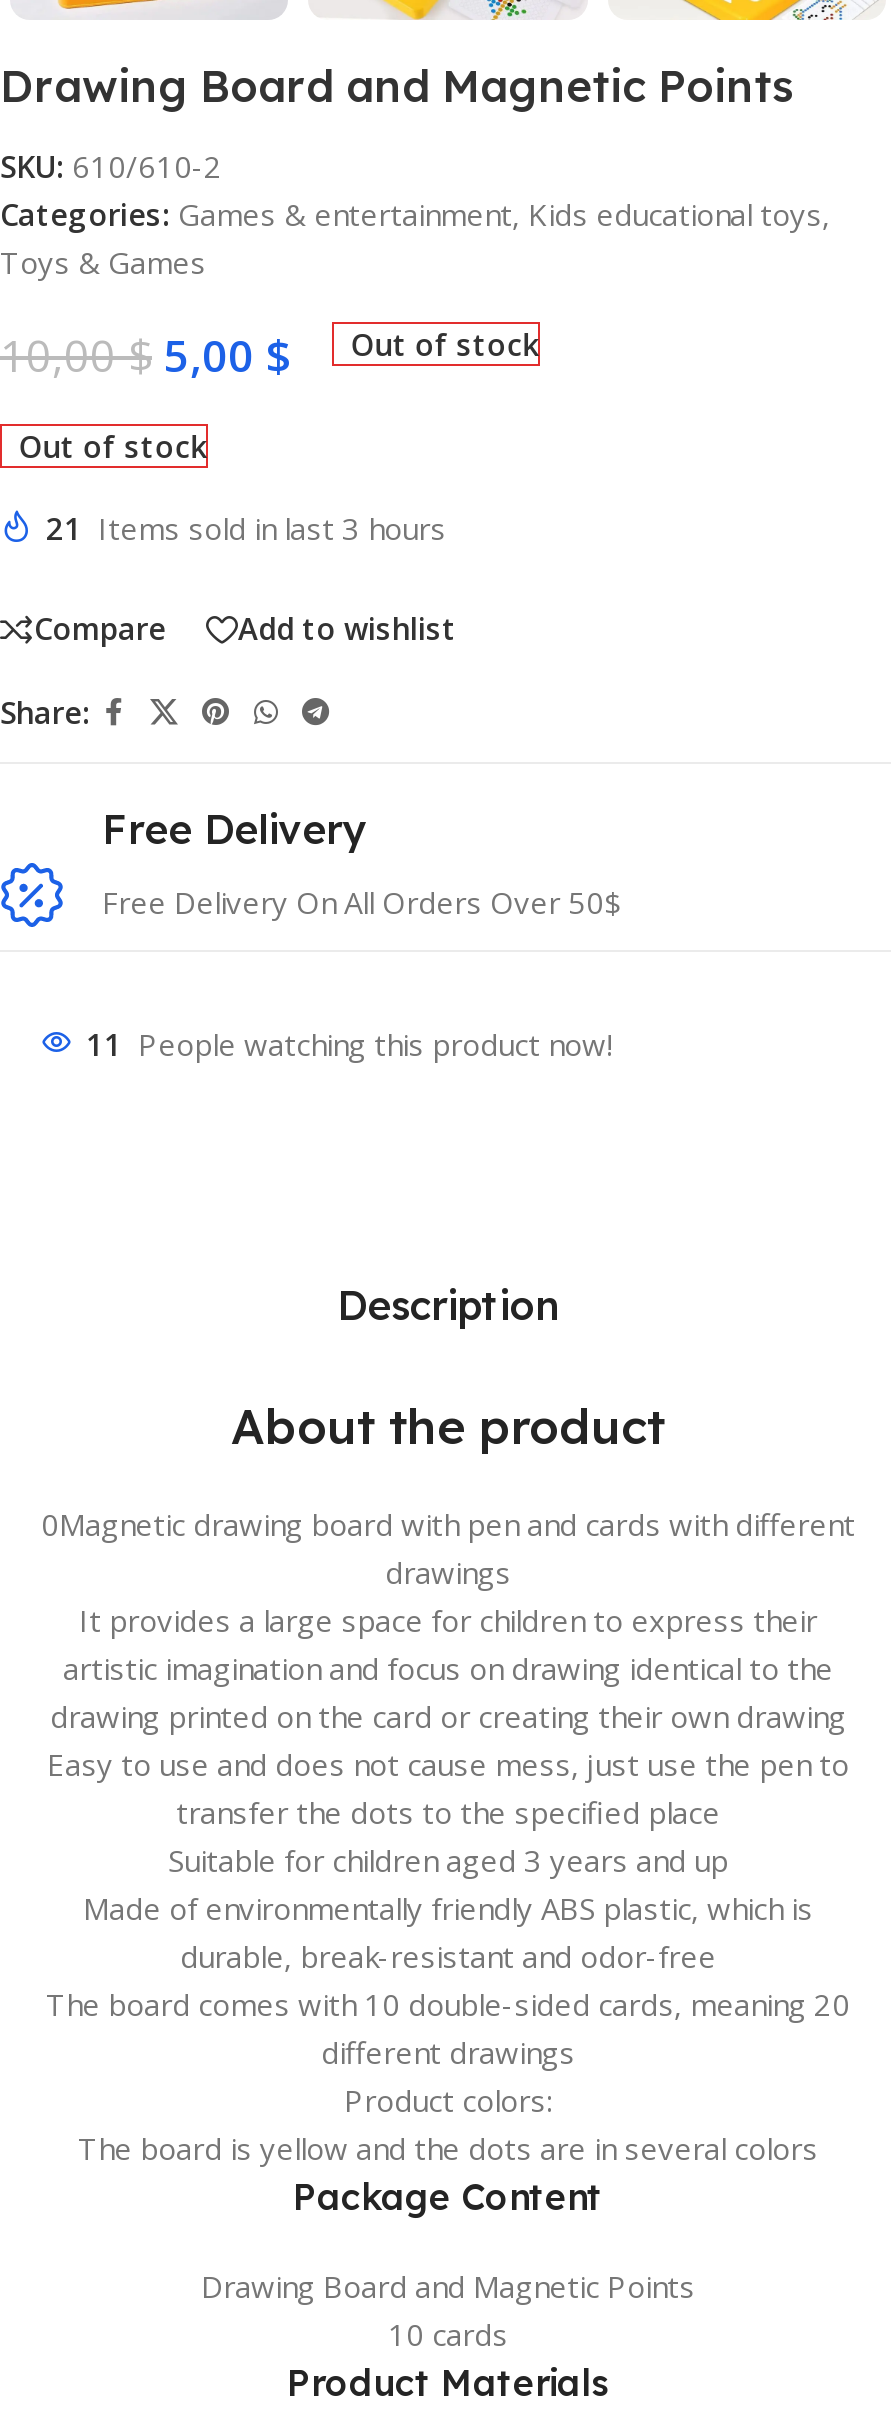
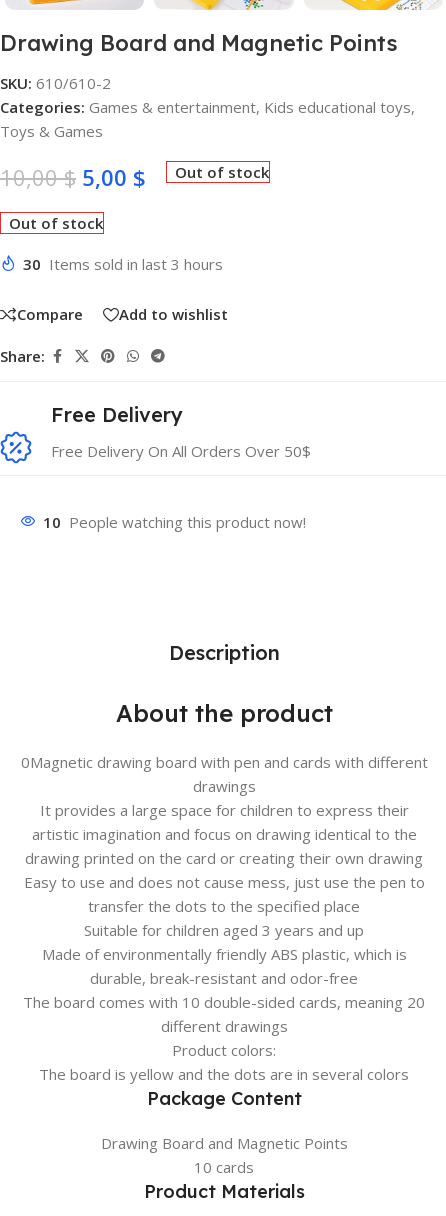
- 21 Items sold in last 3 hours
+ 30 Items sold in last 3 hours

- 11 People watching this product now!
+ 10 People watching this product now!
